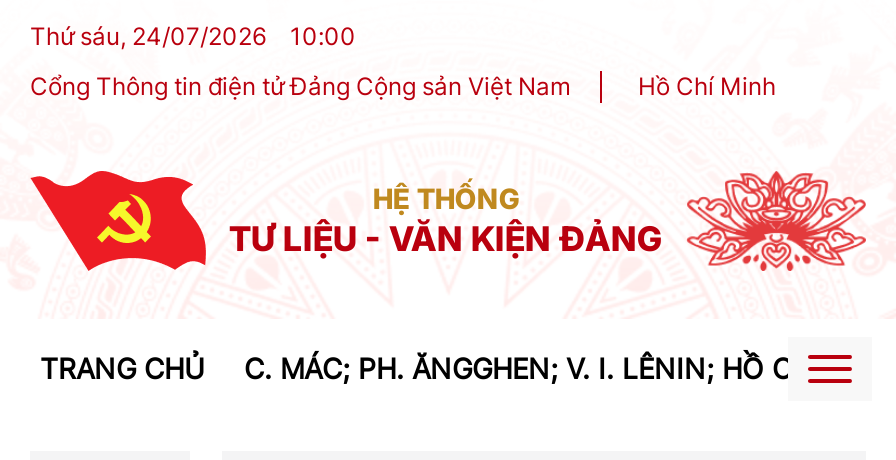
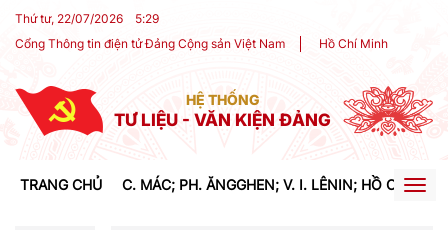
- Thứ sáu, 24/07/2026
+ Thứ tư, 22/07/2026

- 10:00
+ 5:29
